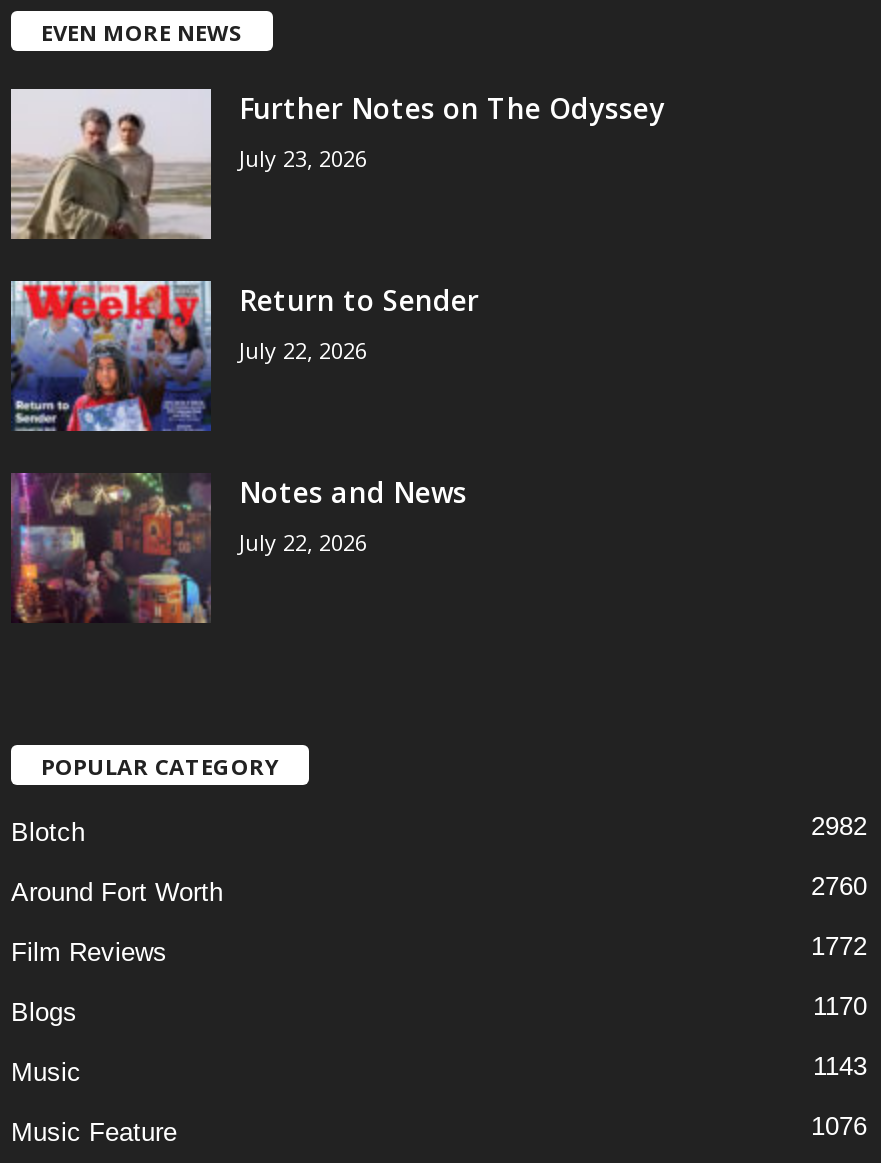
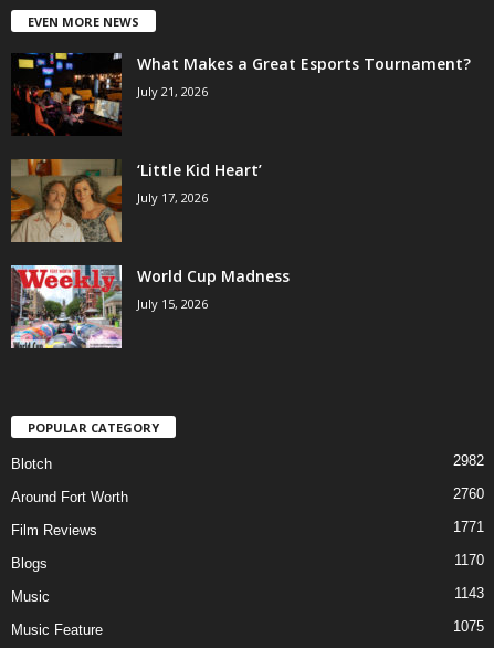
- [image]
- Further Notes on The Odyssey
- July 23, 2026
+ [image]
+ What Makes a Great Esports Tournament?
+ July 21, 2026

- [image]
- Return to Sender
- July 22, 2026
+ [image]
+ ‘Little Kid Heart’
+ July 17, 2026

- [image]
- Notes and News
- July 22, 2026
+ [image]
+ World Cup Madness
+ July 15, 2026

- 1772
+ 1771

- 1076
+ 1075
